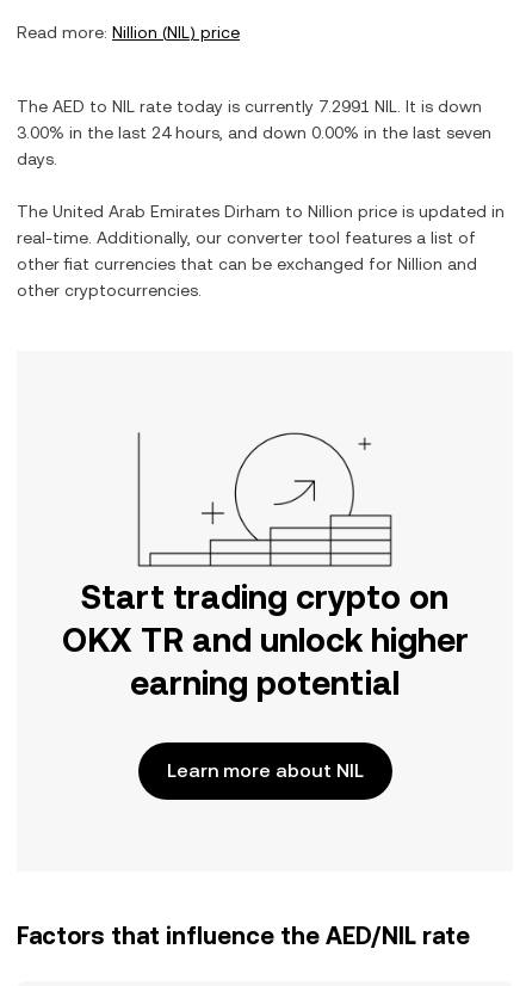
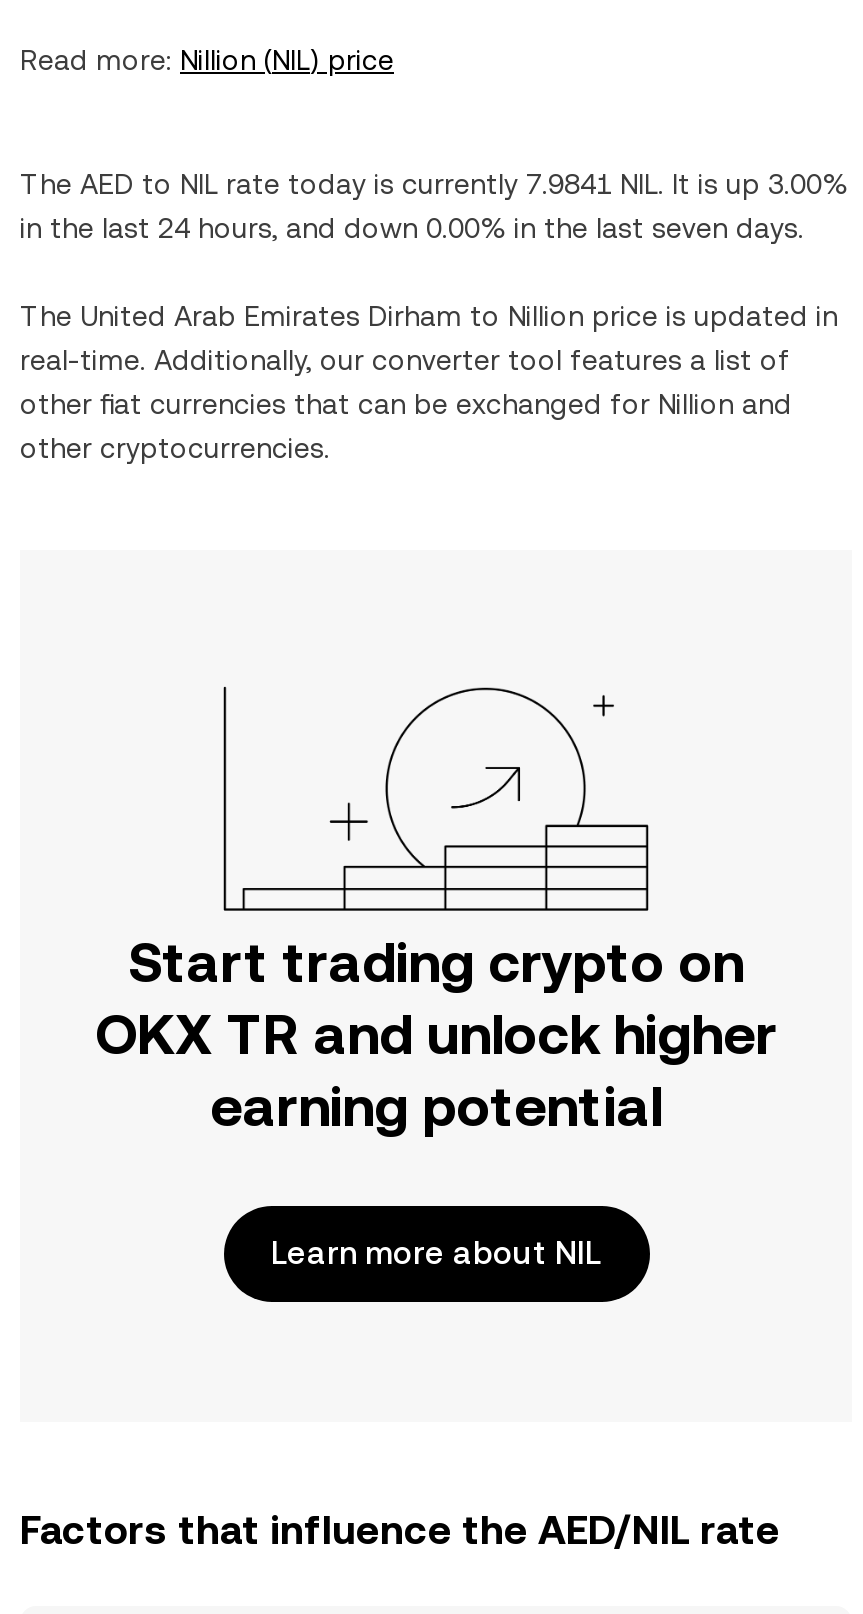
- The AED to NIL rate today is currently 7.2991 NIL. It is down
- 3.00% in the last 24 hours, and down 0.00% in the last seven
- days.
+ The AED to NIL rate today is currently 7.9841 NIL. It is up 3.00%
+ in the last 24 hours, and down 0.00% in the last seven days.
